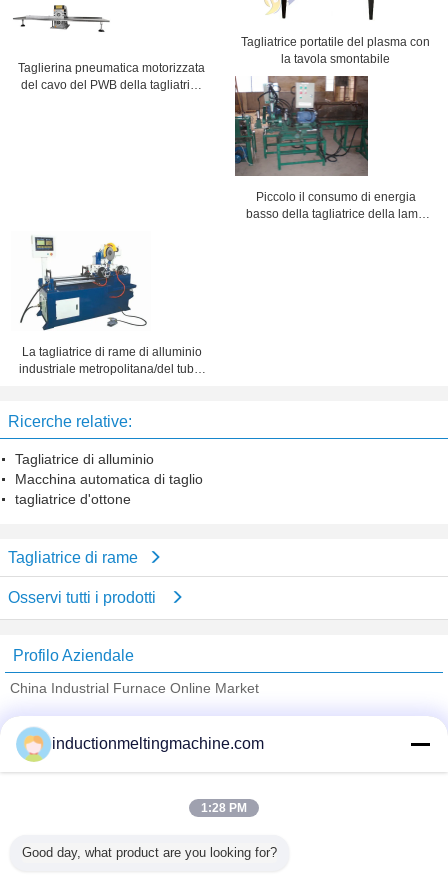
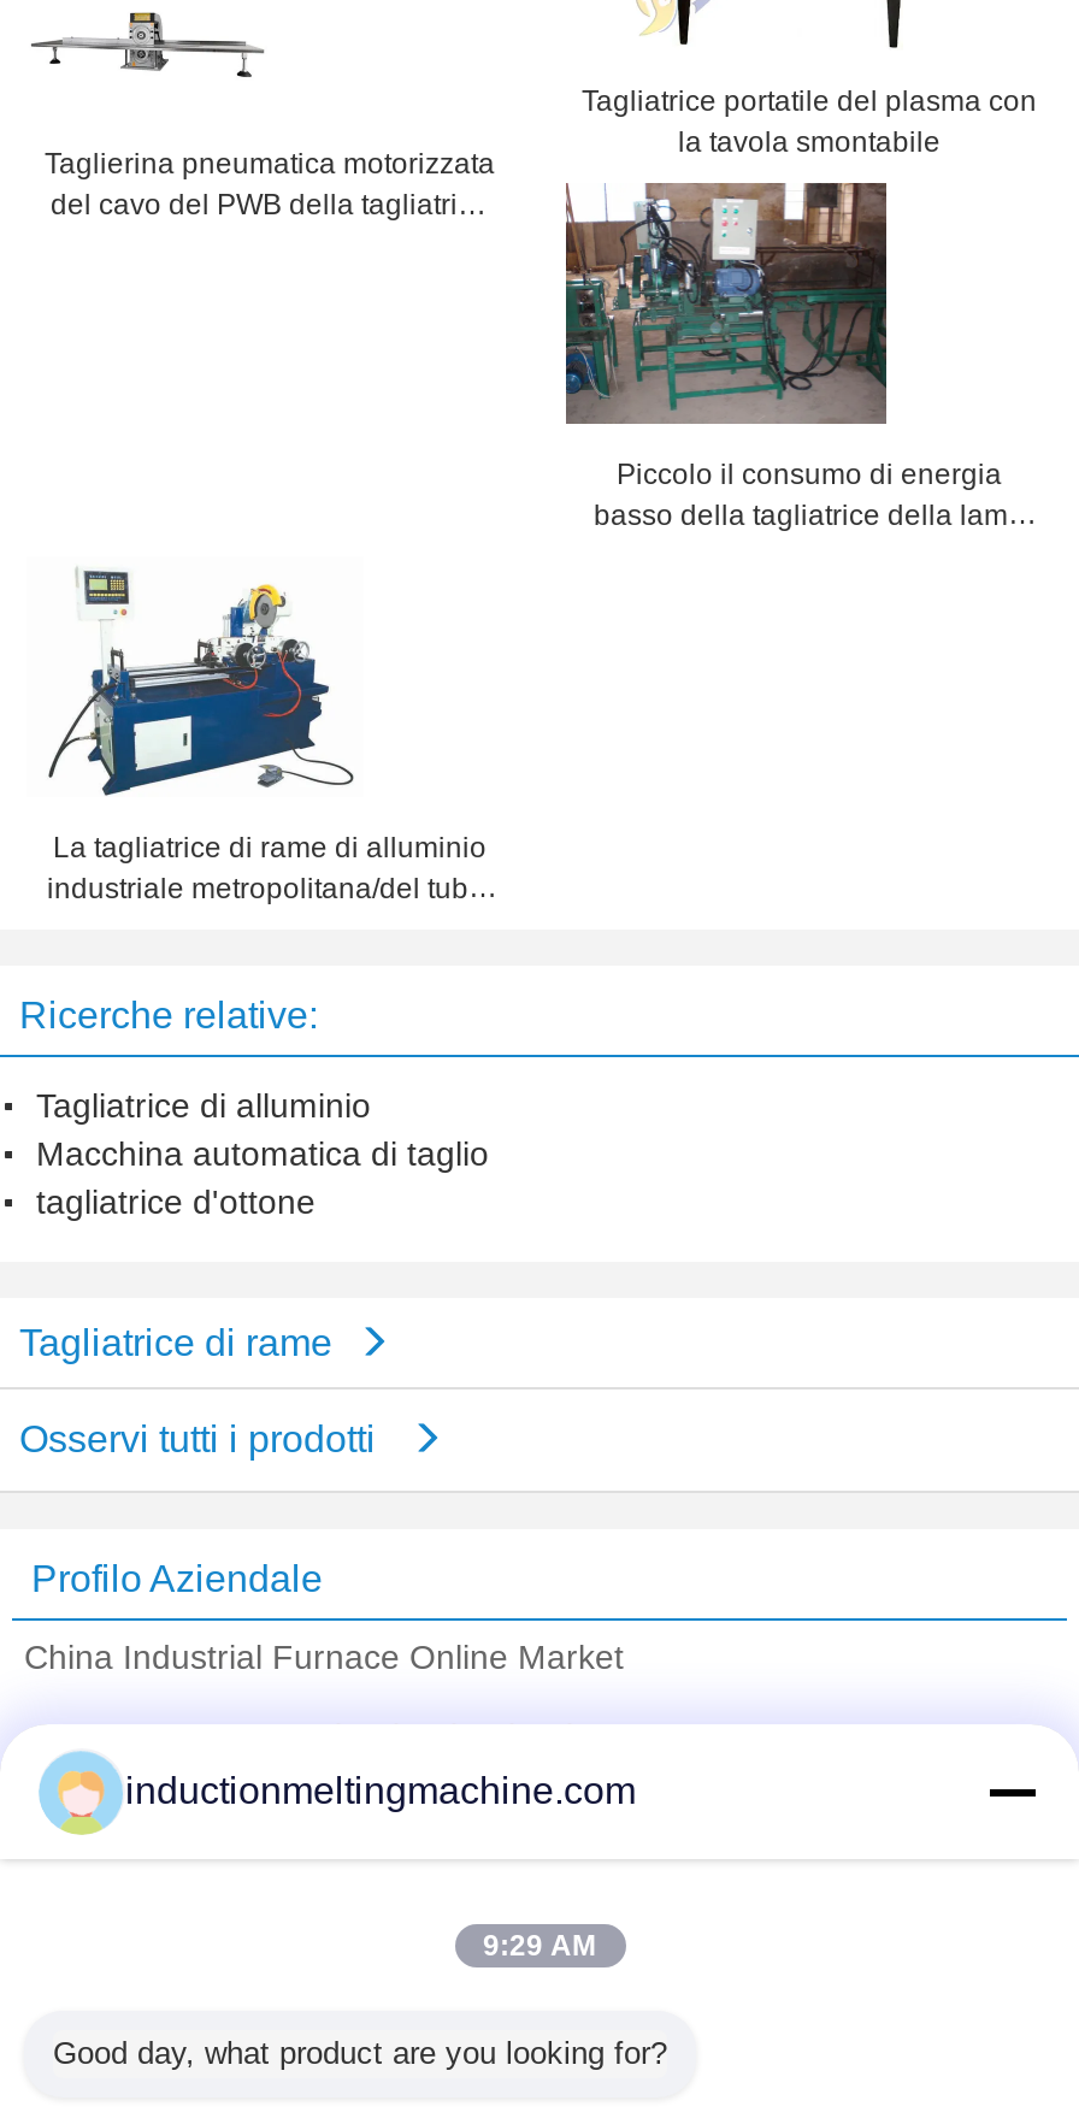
- 1:28 PM
+ 9:29 AM
